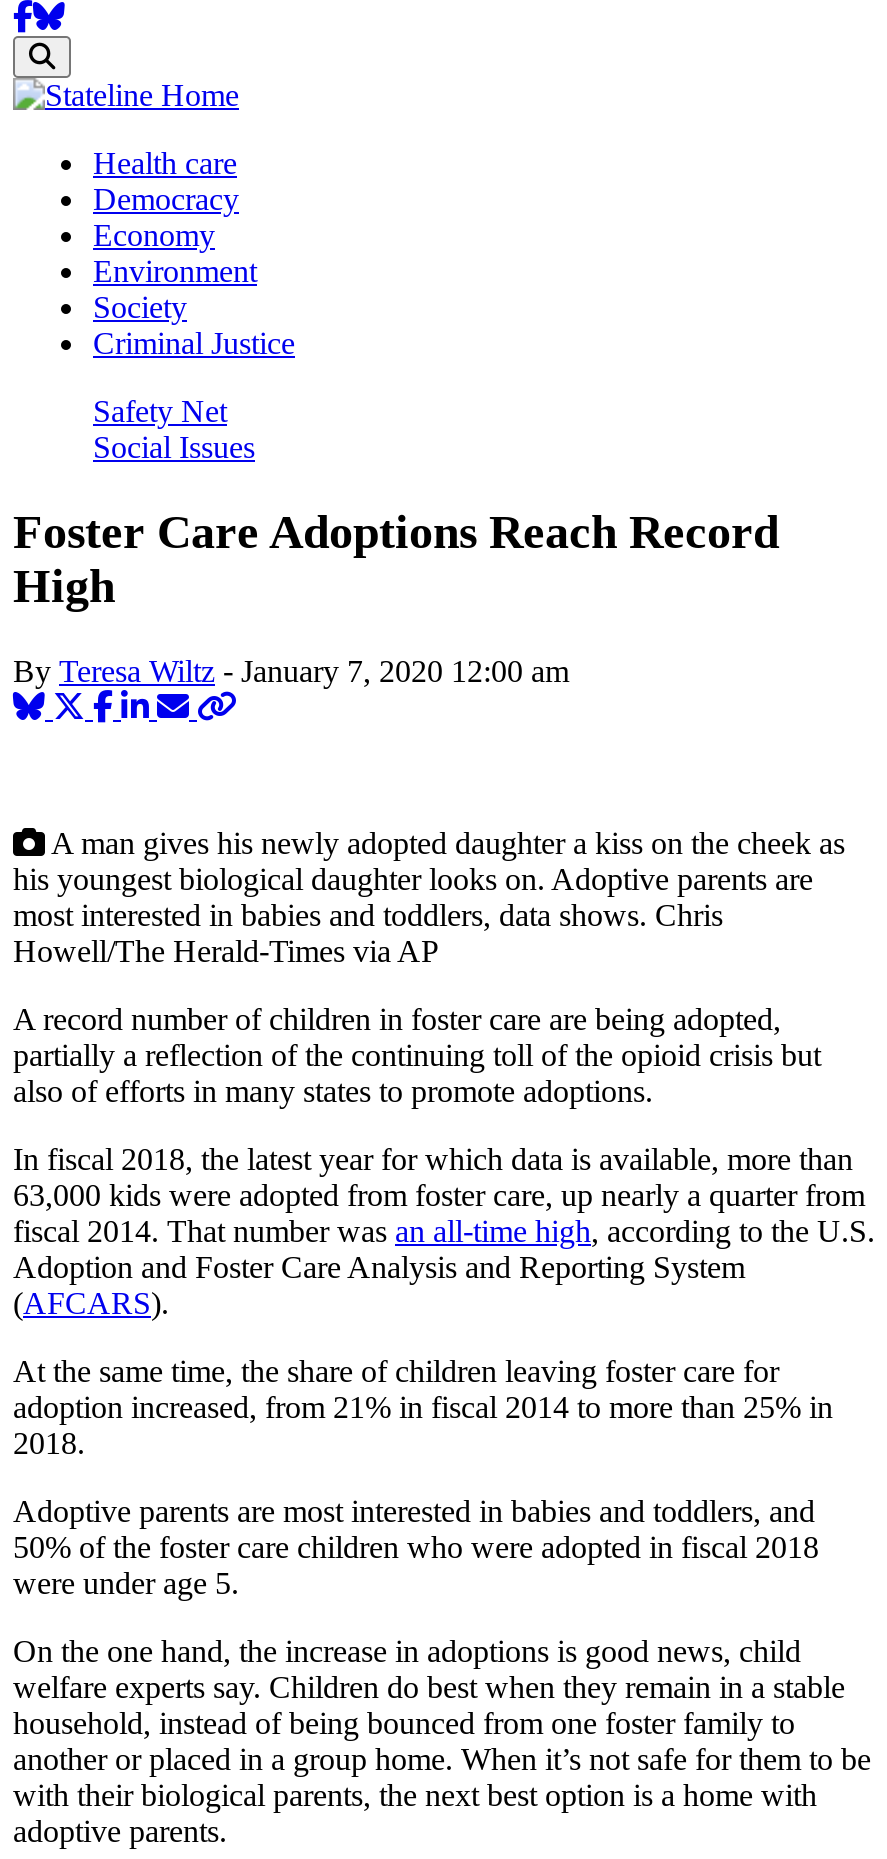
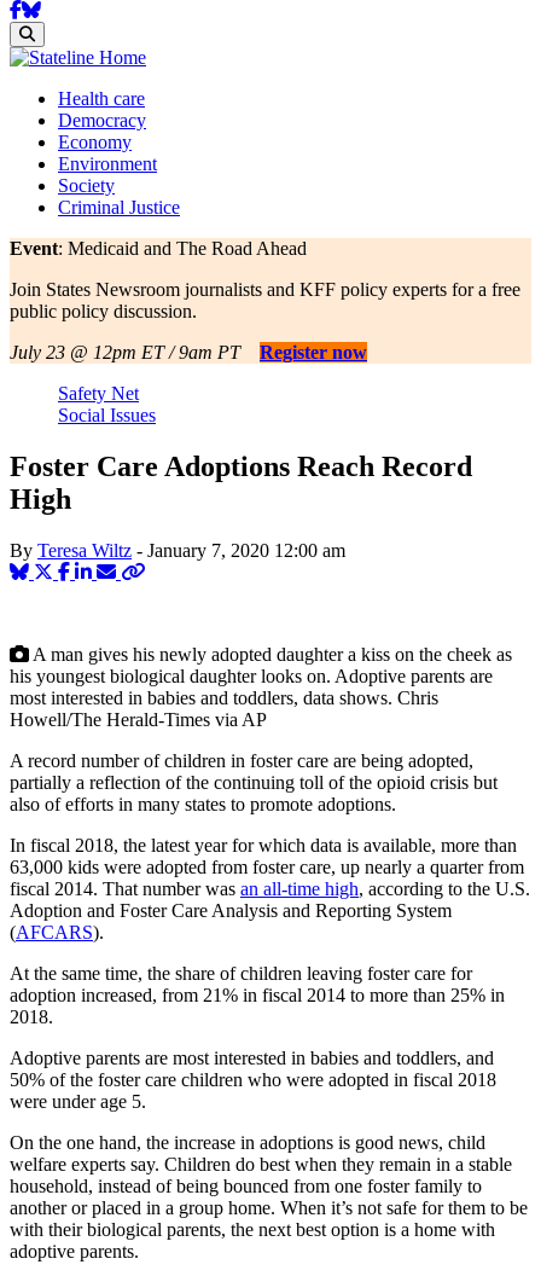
+ Event: Medicaid and The Road Ahead
+ Join States Newsroom journalists and KFF policy experts for a free
+ public policy discussion.
+ July 23 @ 12pm ET / 9am PT
+ Register now
